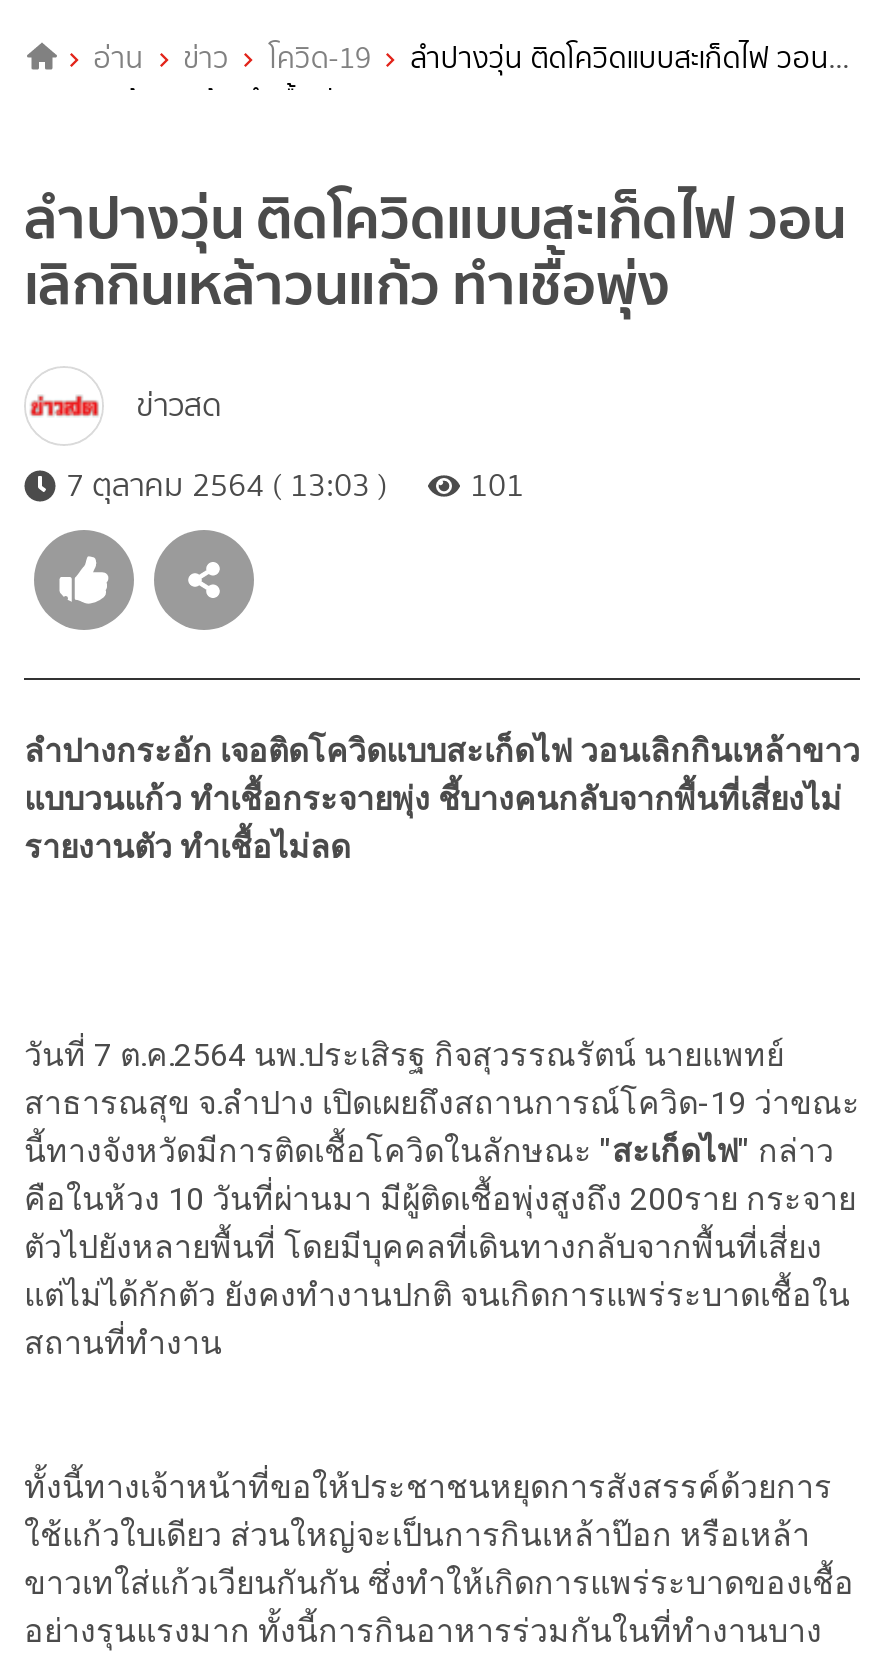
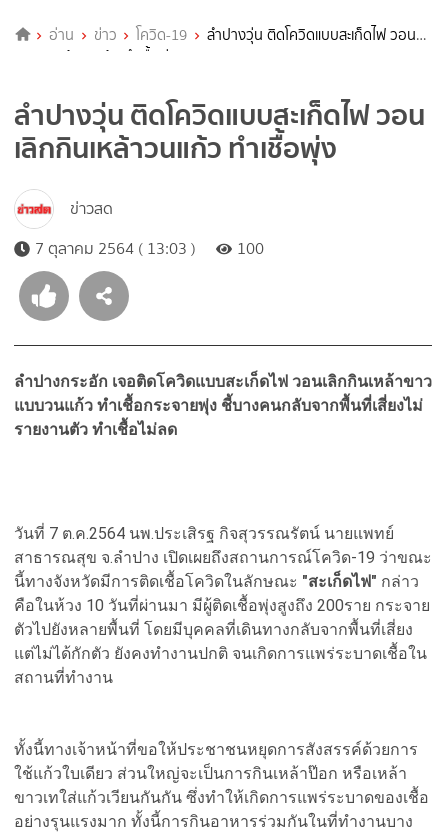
- 7 ตุลาคม 2564 ( 13:03 ) 101
+ 7 ตุลาคม 2564 ( 13:03 ) 100
